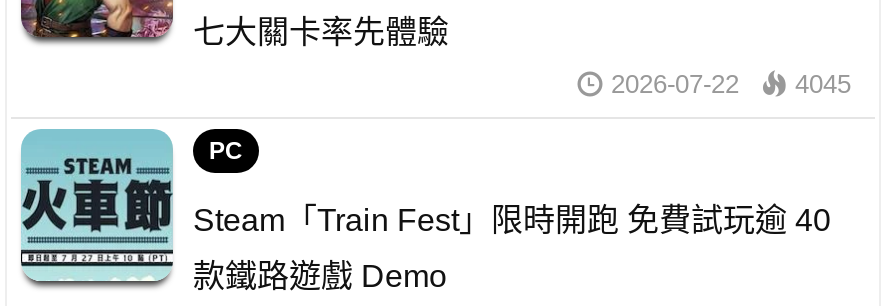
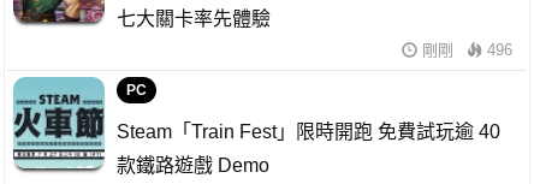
- 2026-07-22
- 4045
+ 剛剛
+ 496
